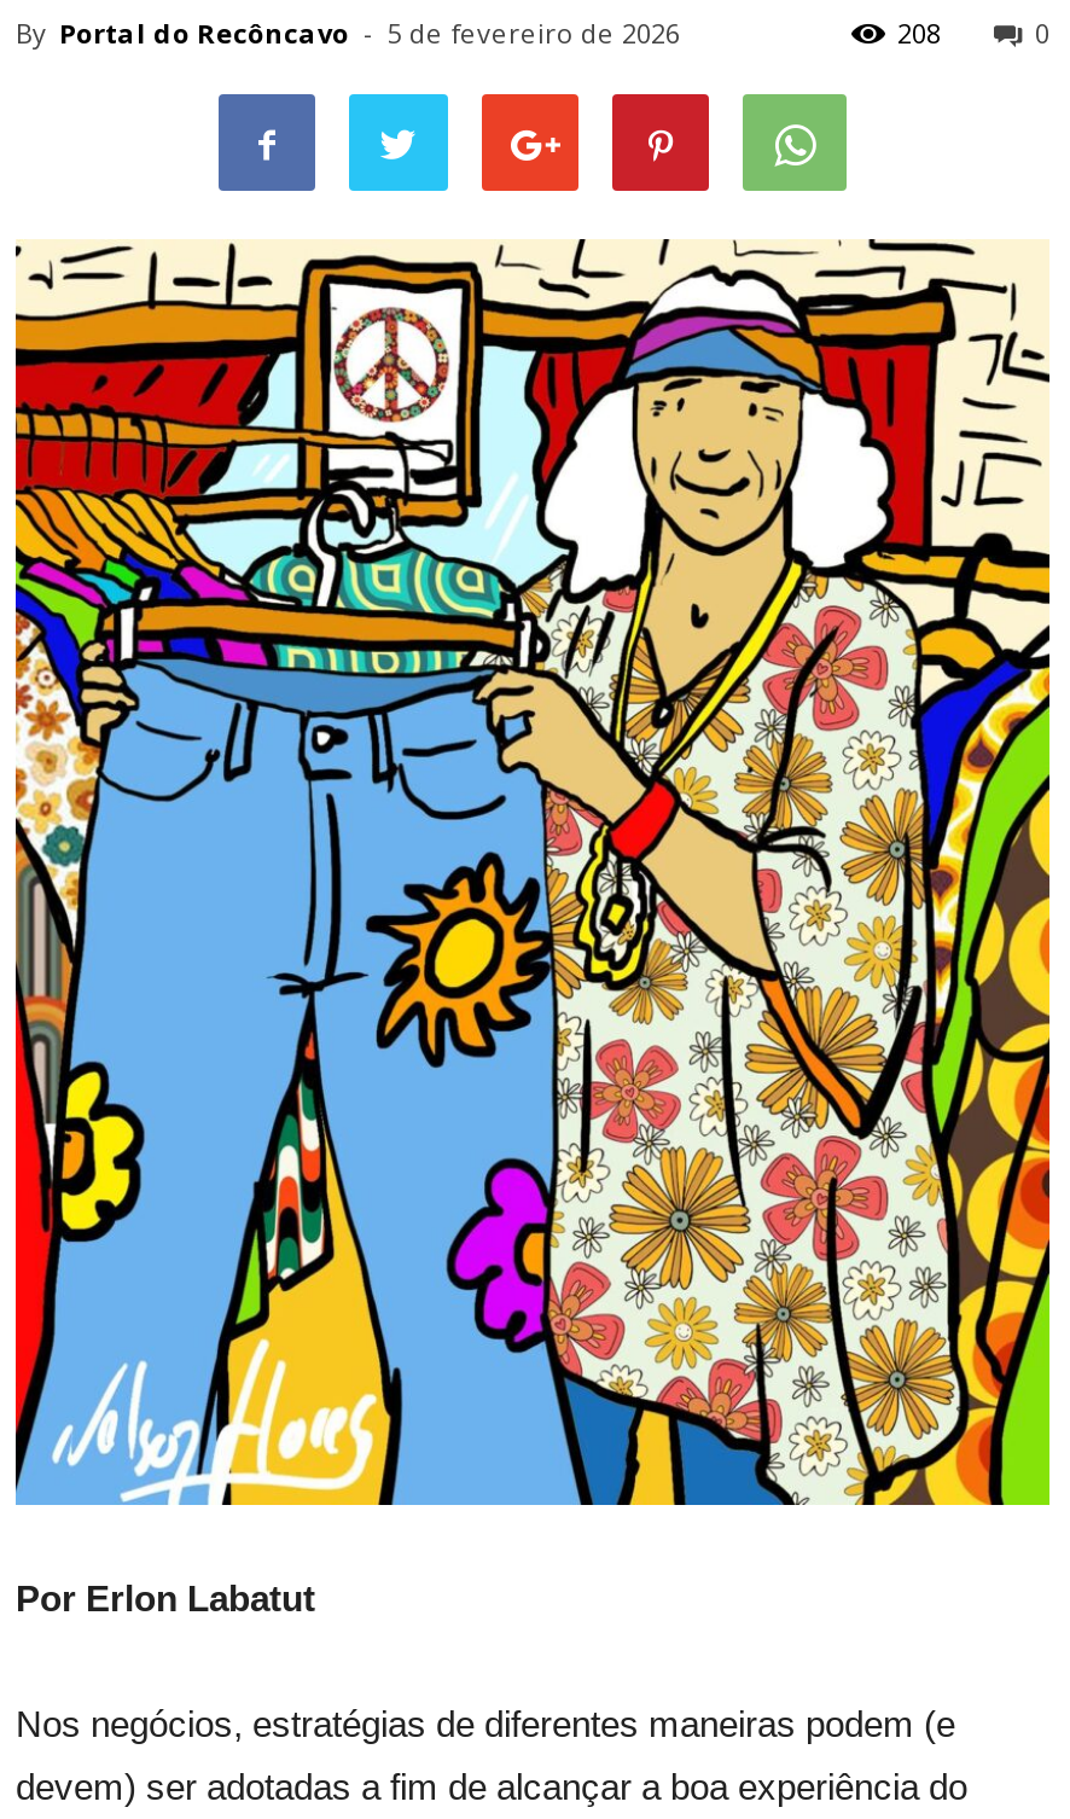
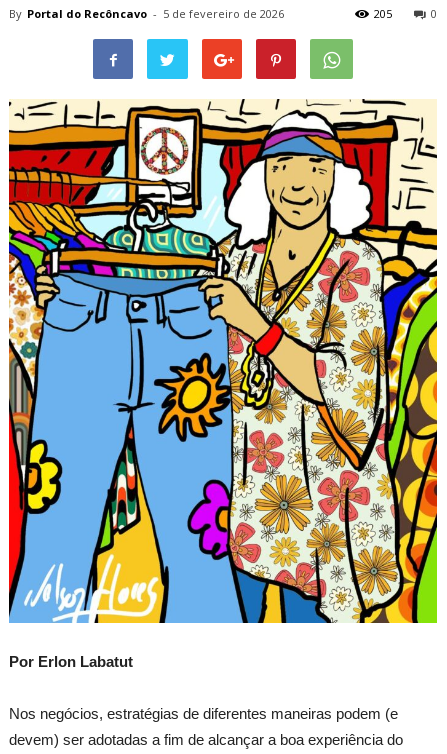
- 208
+ 205
